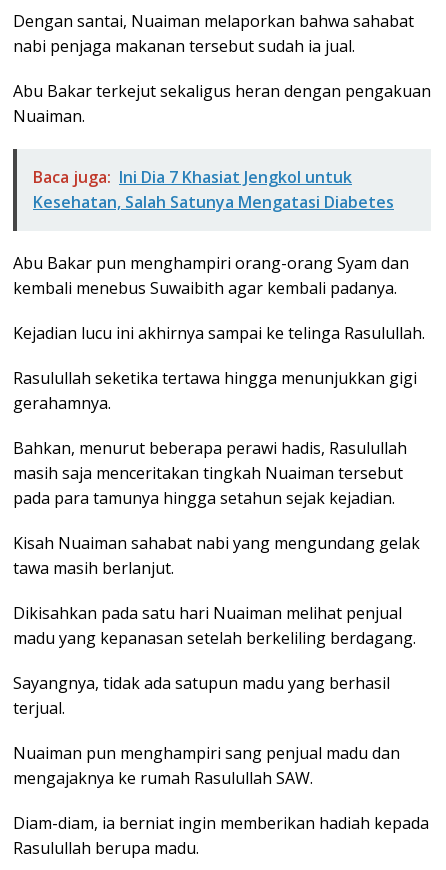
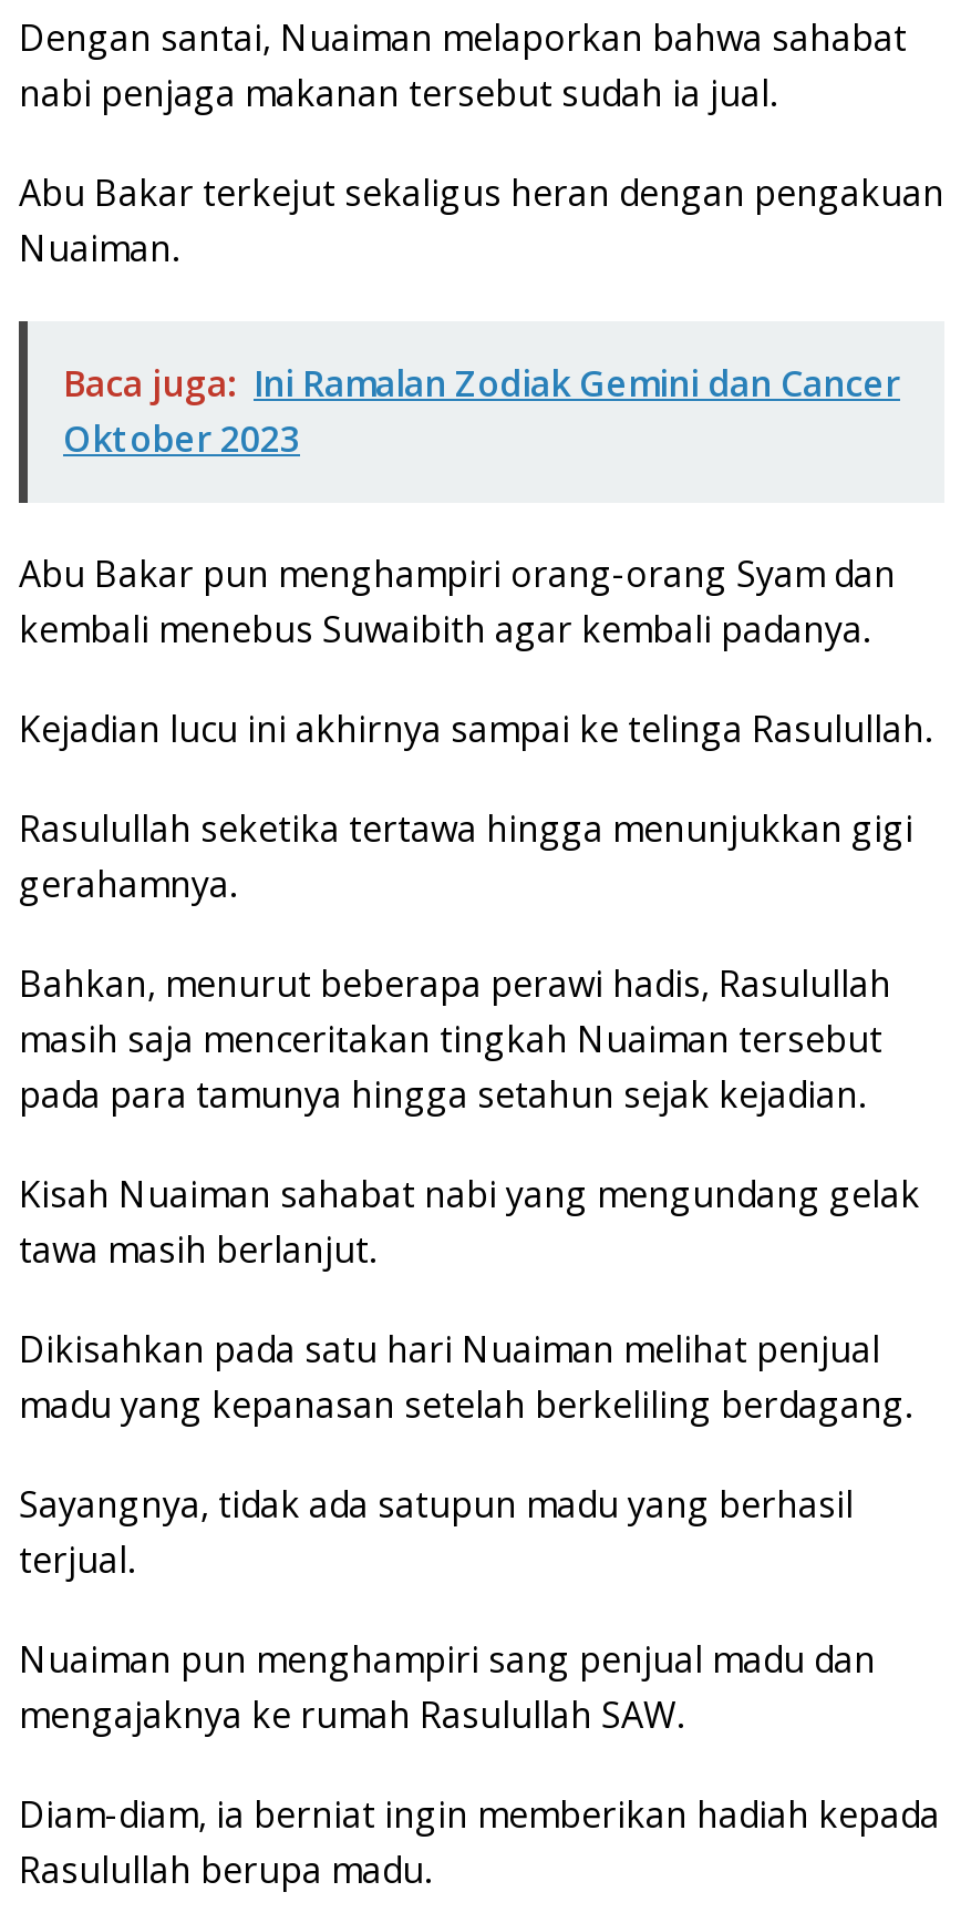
- Baca juga: Ini Dia 7 Khasiat Jengkol untuk
- Kesehatan, Salah Satunya Mengatasi Diabetes
+ Baca juga: Ini Ramalan Zodiak Gemini dan Cancer
+ Oktober 2023
